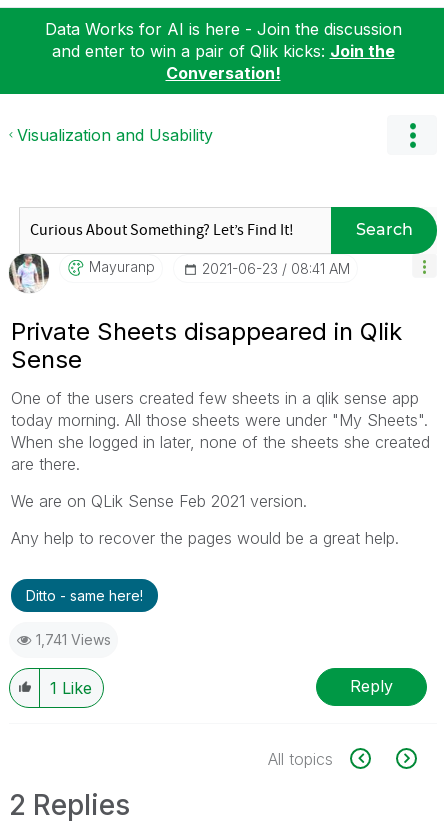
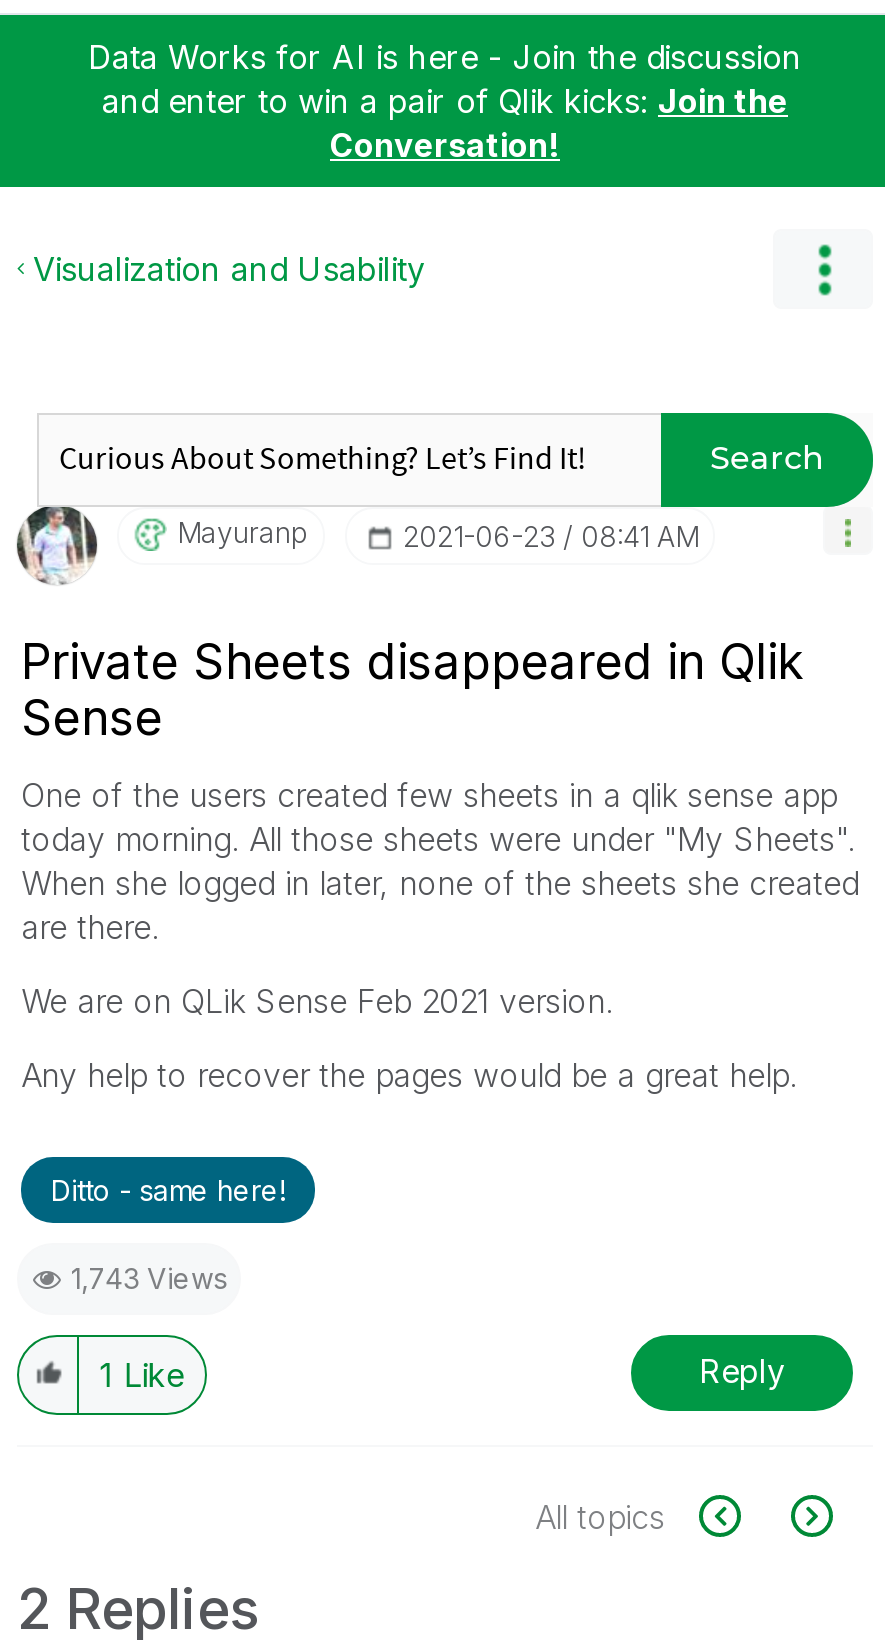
- 1,741 Views
+ 1,743 Views
